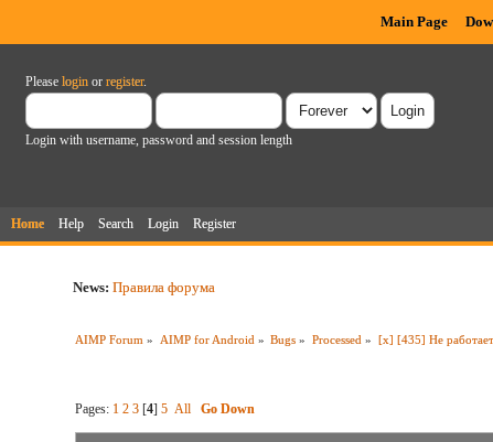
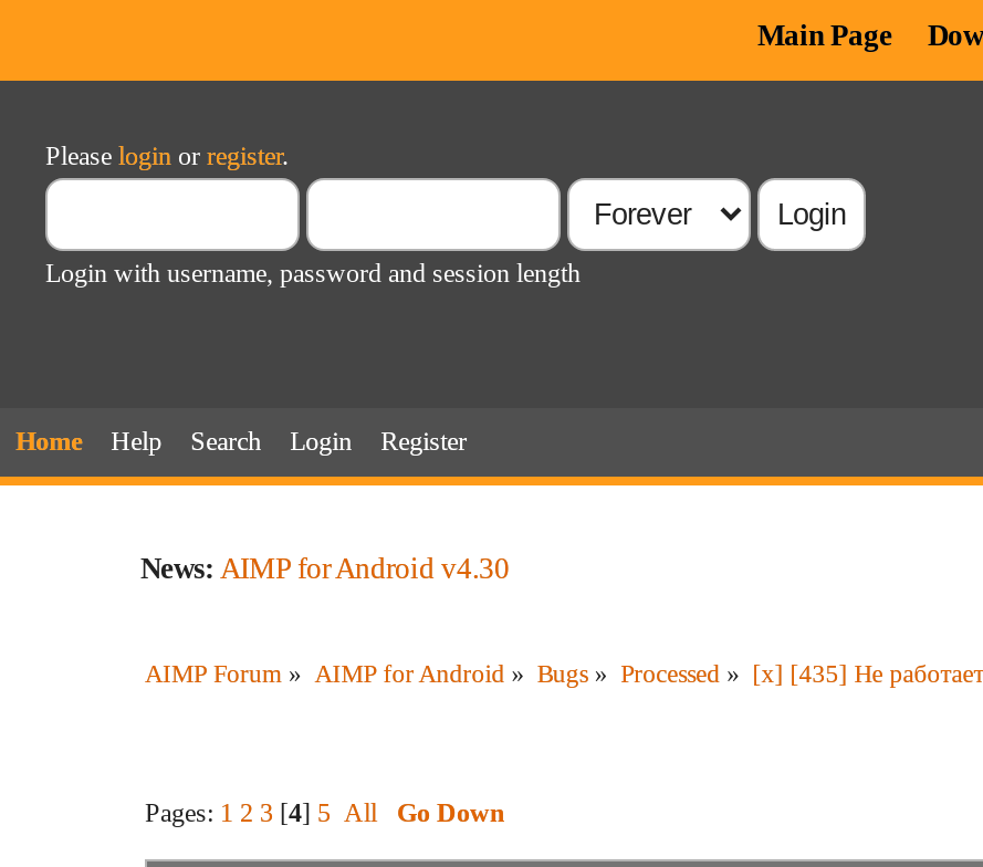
- News: Правила форума
+ News: AIMP for Android v4.30
